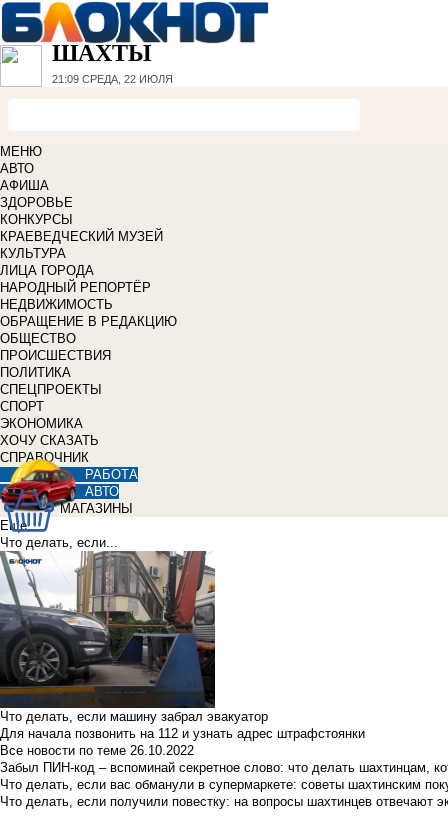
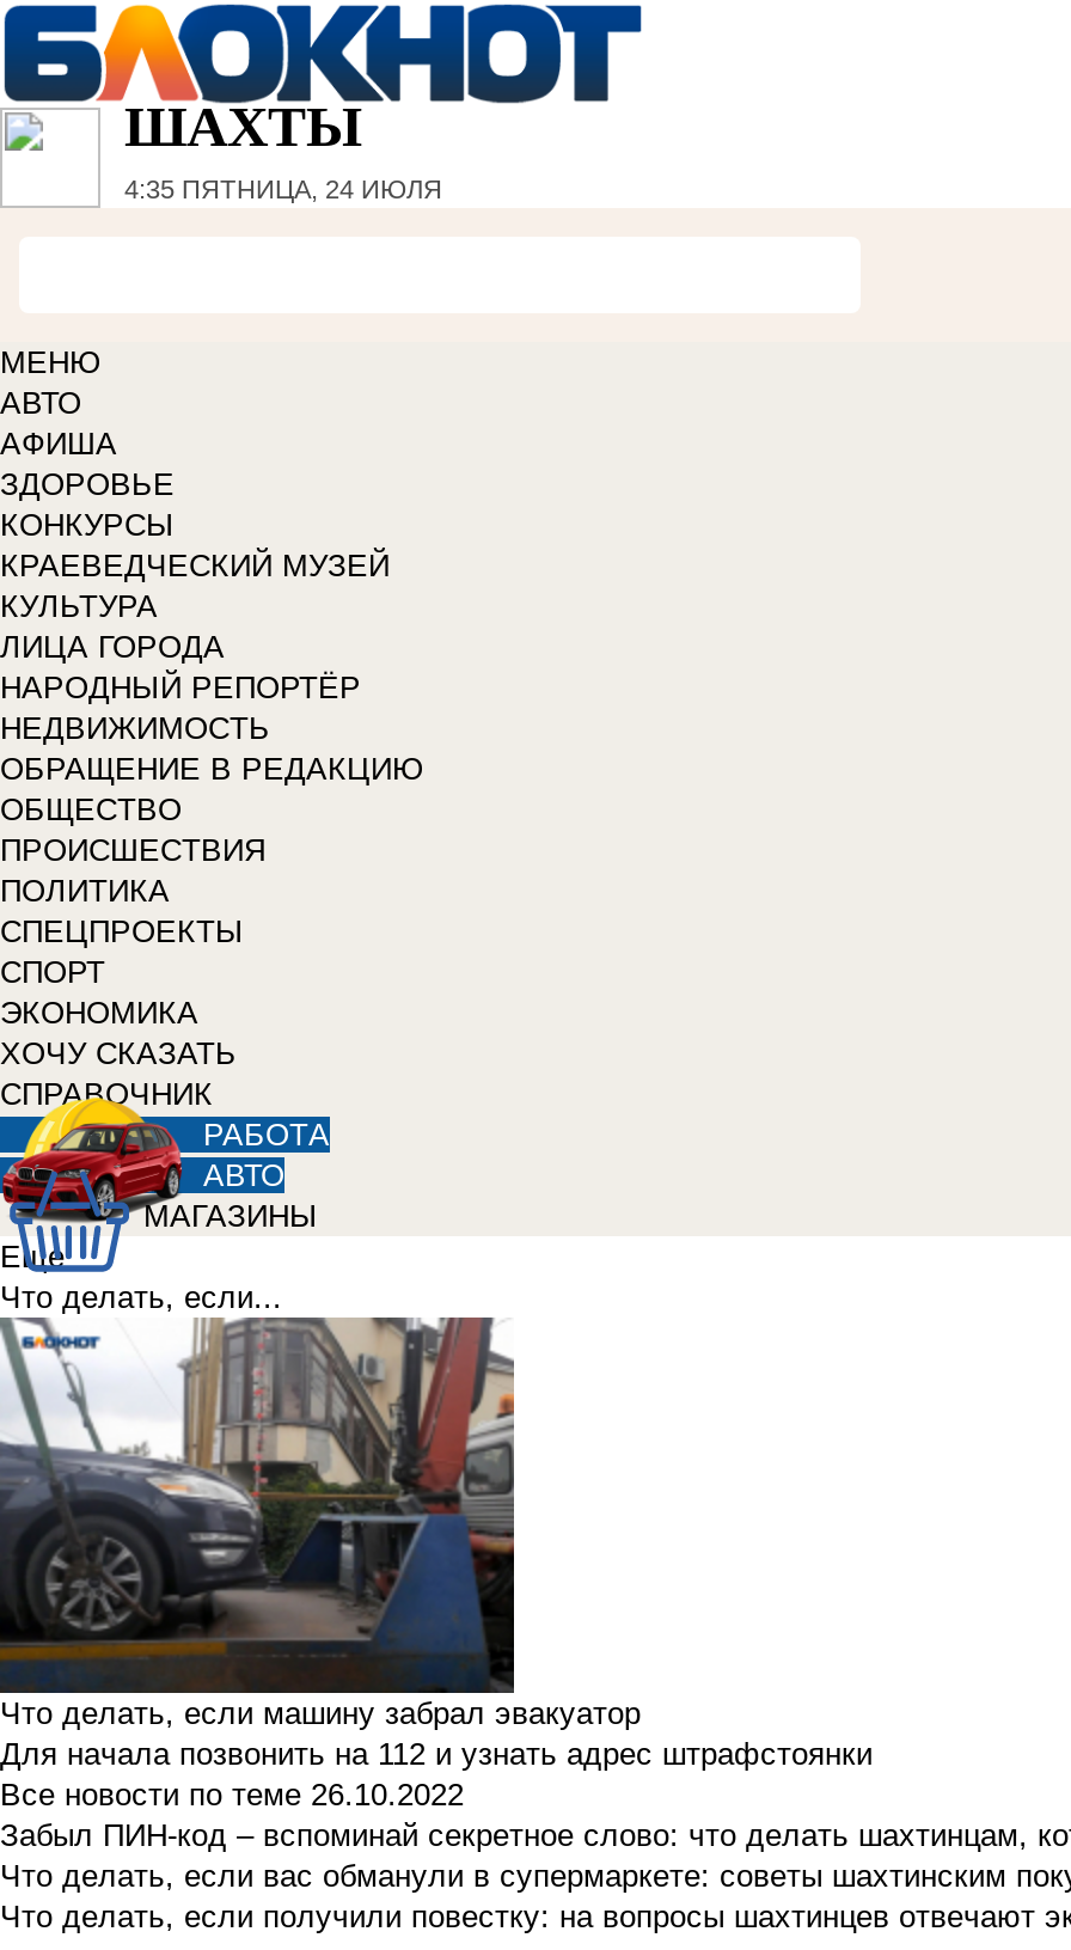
- 21:09 СРЕДА, 22 ИЮЛЯ
+ 4:35 ПЯТНИЦА, 24 ИЮЛЯ
